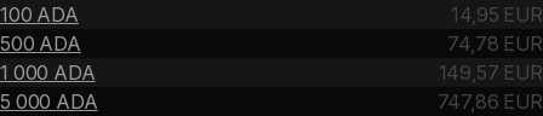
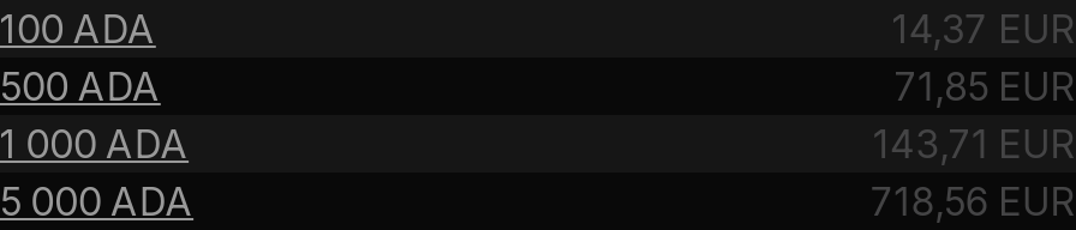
- 14,95 EUR
+ 14,37 EUR

- 74,78 EUR
+ 71,85 EUR

- 149,57 EUR
+ 143,71 EUR

- 747,86 EUR
+ 718,56 EUR
